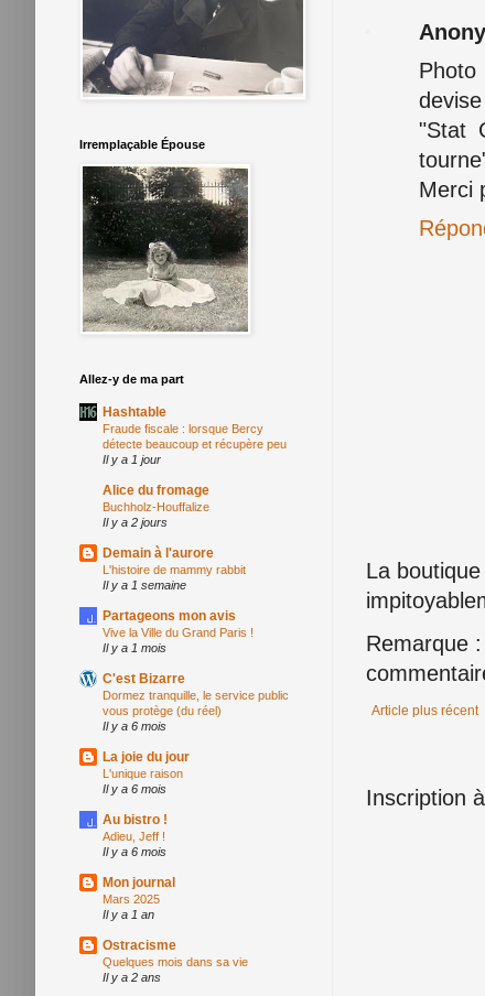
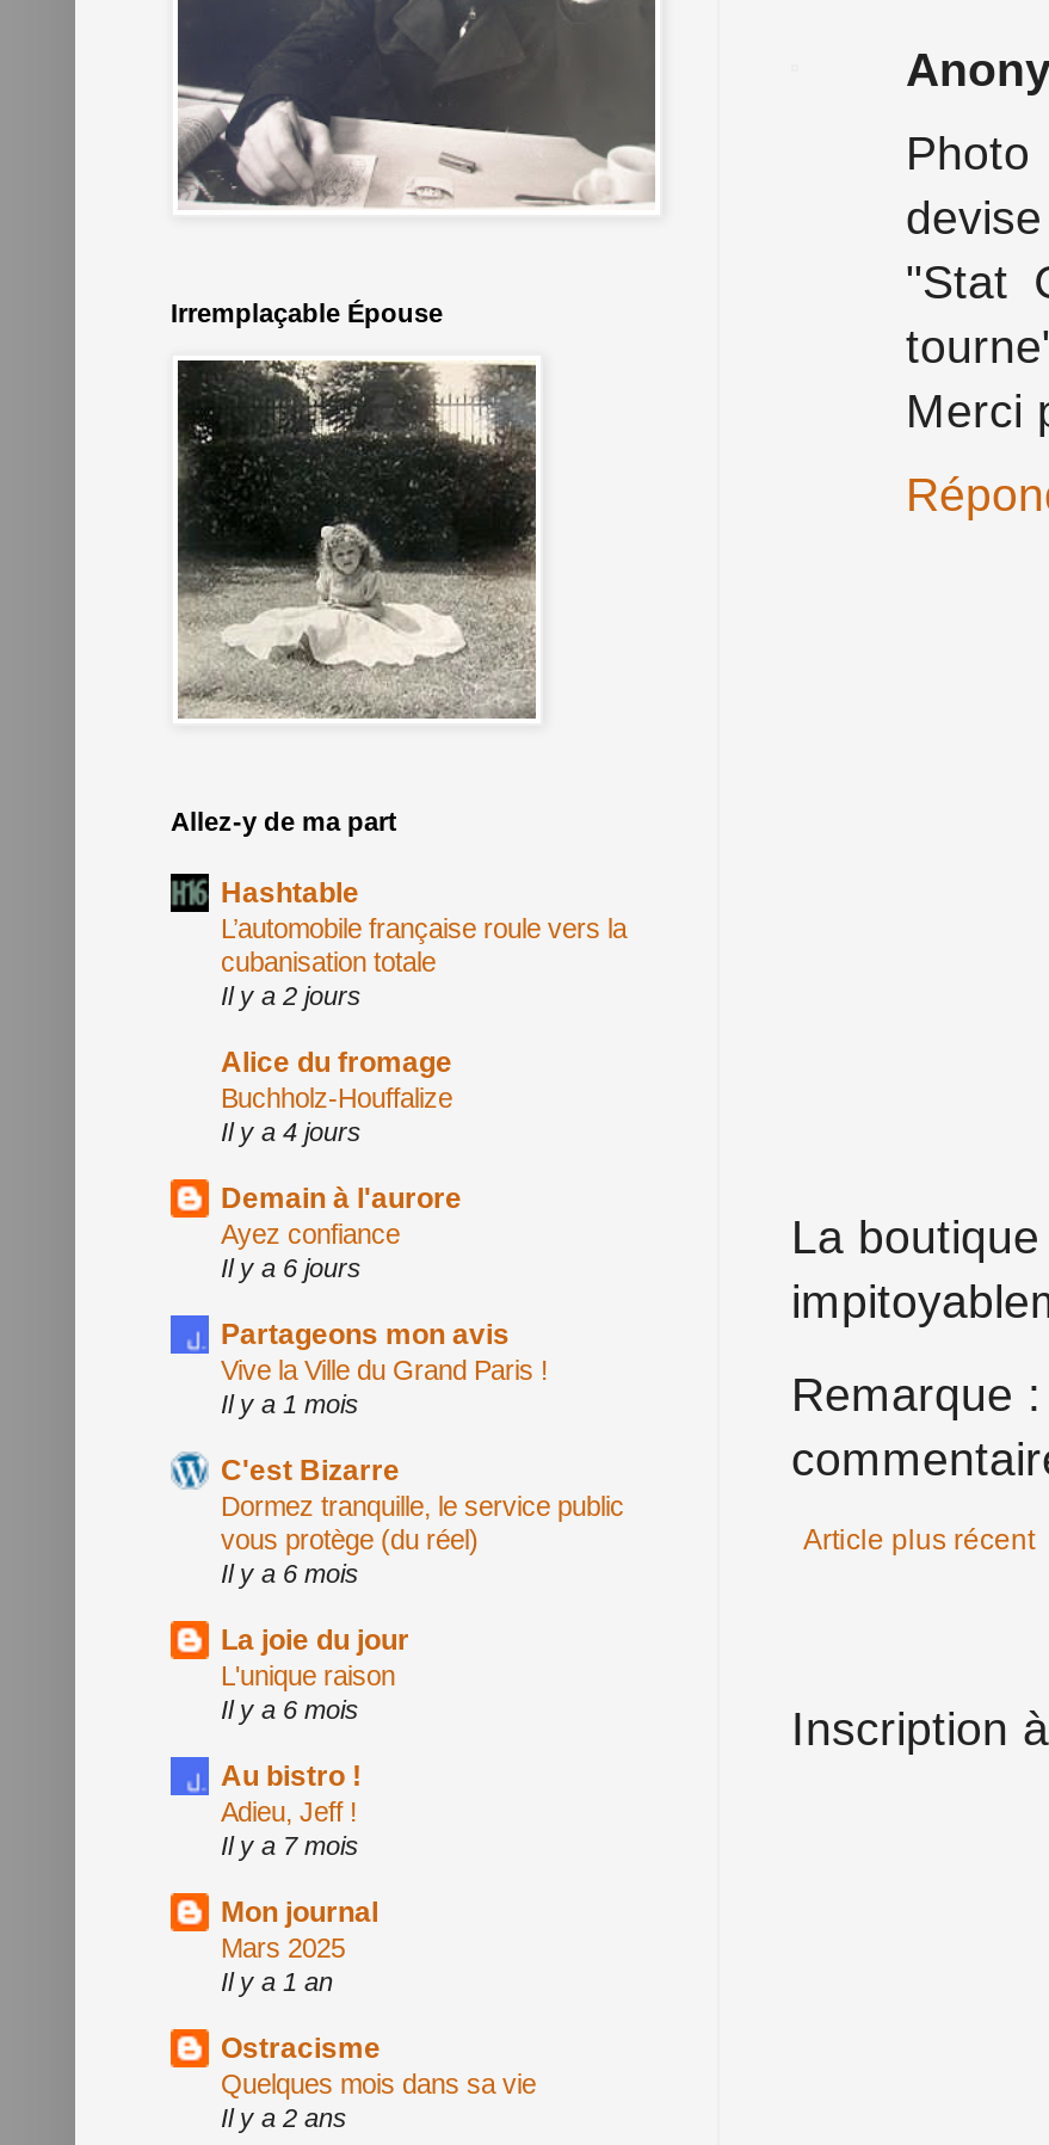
- Fraude fiscale : lorsque Bercy
- détecte beaucoup et récupère peu
- Il y a 1 jour
+ L’automobile française roule vers la
+ cubanisation totale
+ Il y a 2 jours

- Il y a 2 jours
+ Il y a 4 jours

- L'histoire de mammy rabbit
- Il y a 1 semaine
+ Ayez confiance
+ Il y a 6 jours

- Il y a 6 mois
+ Il y a 7 mois
